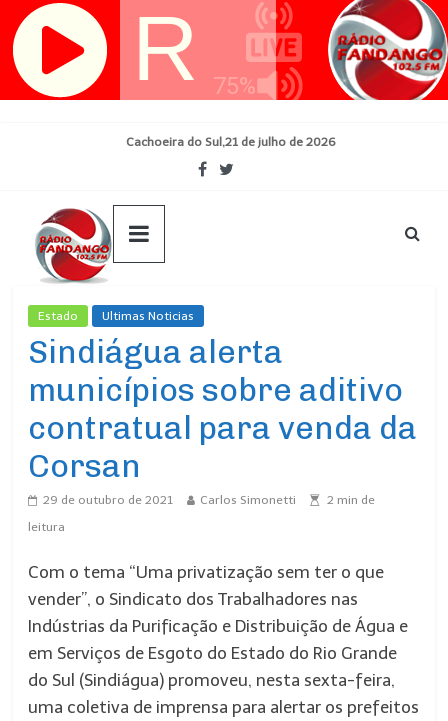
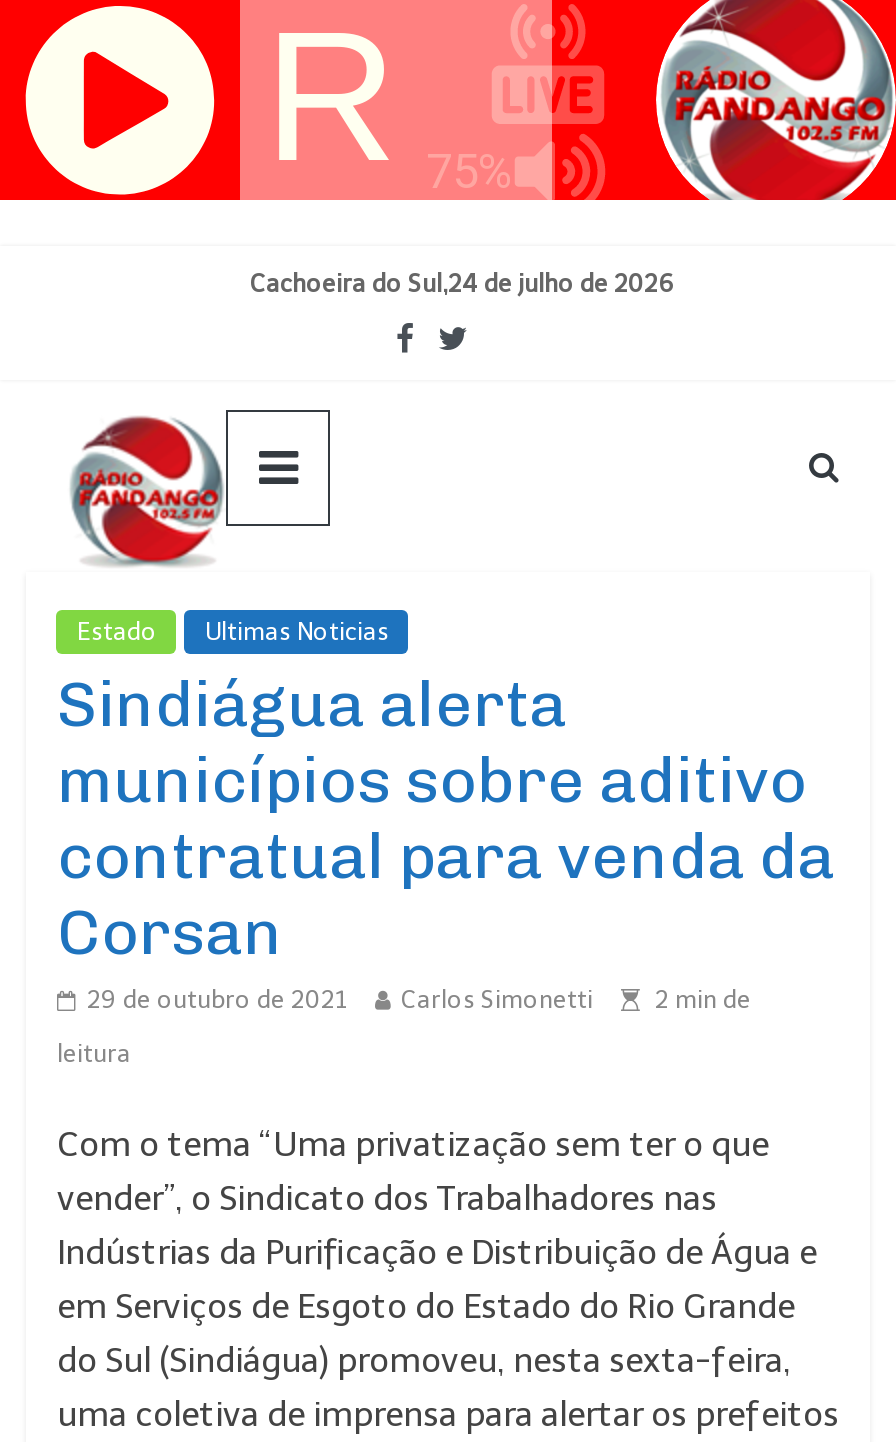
- Cachoeira do Sul,21 de julho de 2026
+ Cachoeira do Sul,24 de julho de 2026
